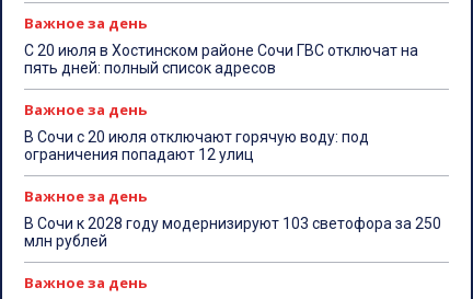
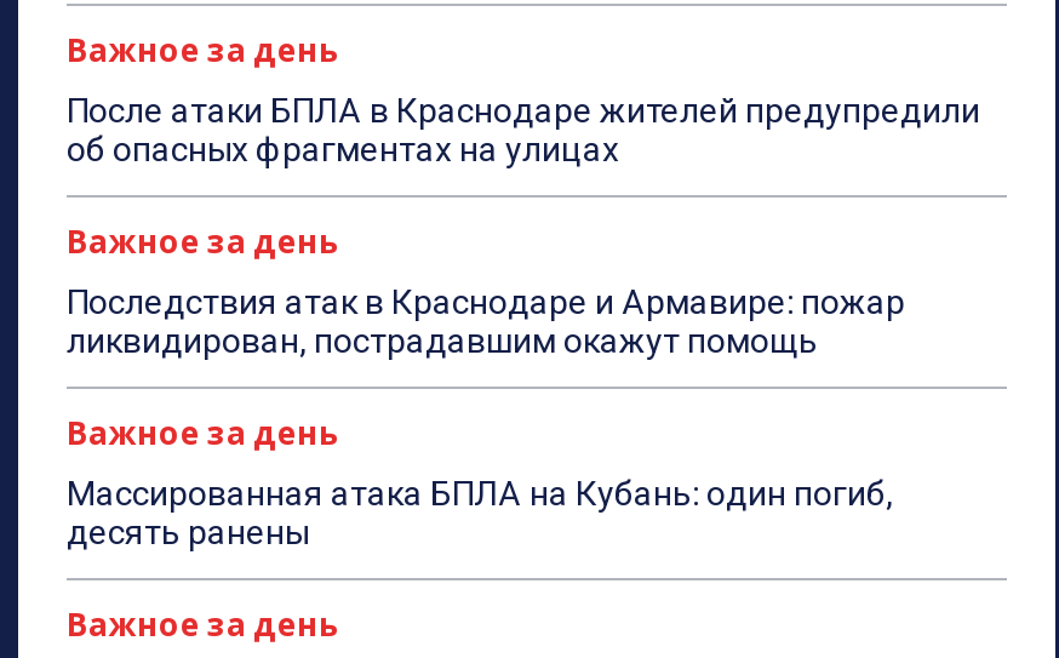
- С 20 июля в Хостинском районе Сочи ГВС отключат на
- пять дней: полный список адресов
+ После атаки БПЛА в Краснодаре жителей предупредили
+ об опасных фрагментах на улицах

- В Сочи с 20 июля отключают горячую воду: под
- ограничения попадают 12 улиц
+ Последствия атак в Краснодаре и Армавире: пожар
+ ликвидирован, пострадавшим окажут помощь

- В Сочи к 2028 году модернизируют 103 светофора за 250
- млн рублей
+ Массированная атака БПЛА на Кубань: один погиб,
+ десять ранены
